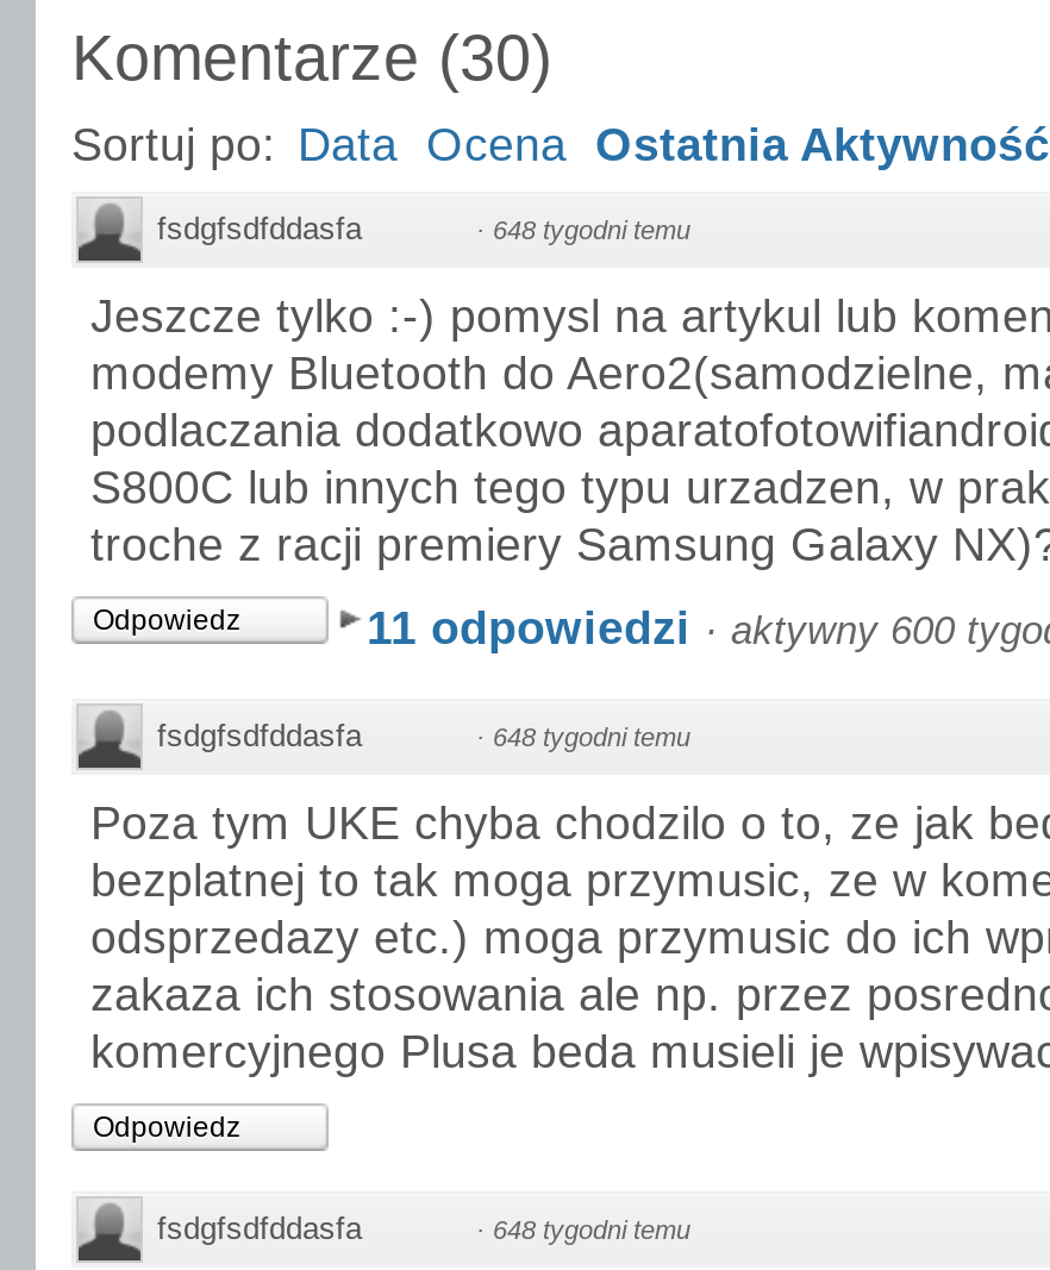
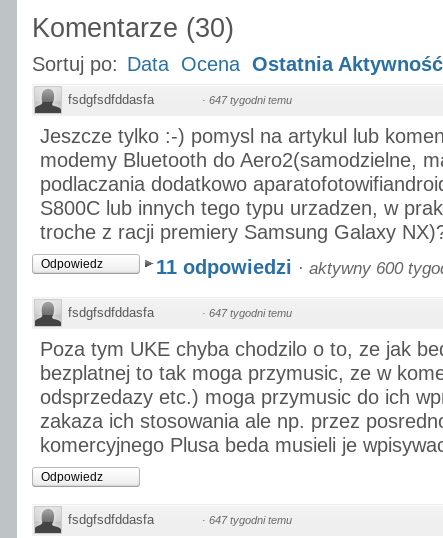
- · 648 tygodni temu
+ · 647 tygodni temu

- · 648 tygodni temu
+ · 647 tygodni temu

- · 648 tygodni temu
+ · 647 tygodni temu
